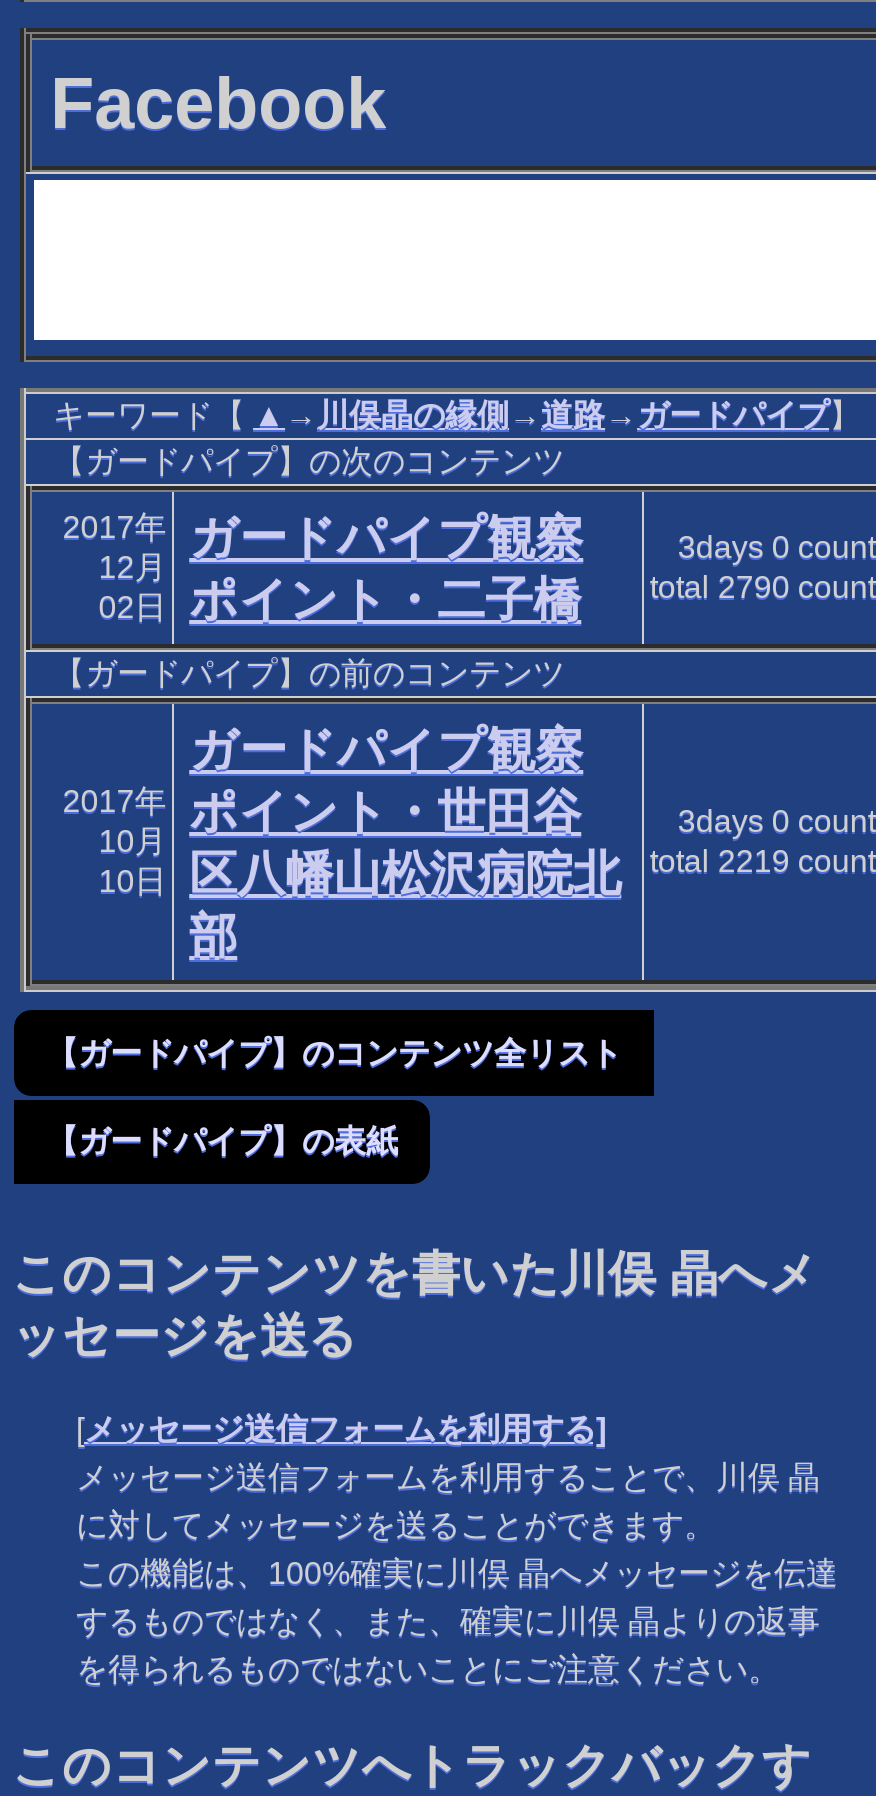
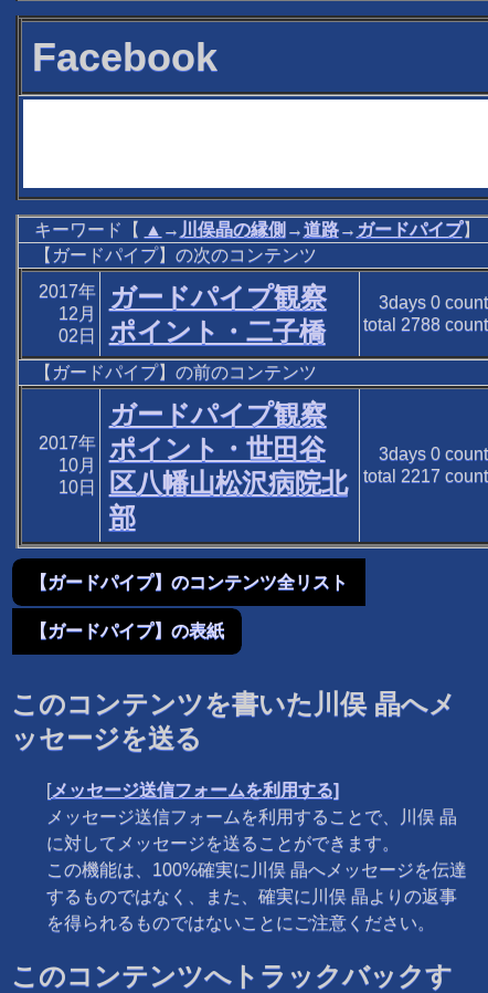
- total 2790 count
+ total 2788 count

- 10日 区八幡山松沢病院北 total 2219 count
+ 10日 区八幡山松沢病院北 total 2217 count
